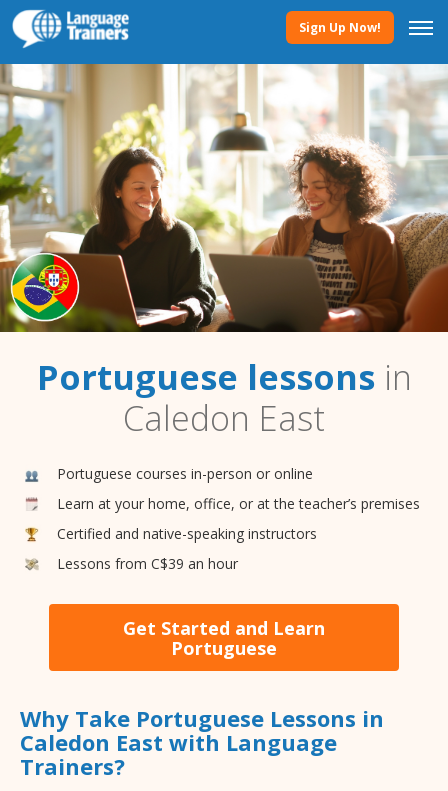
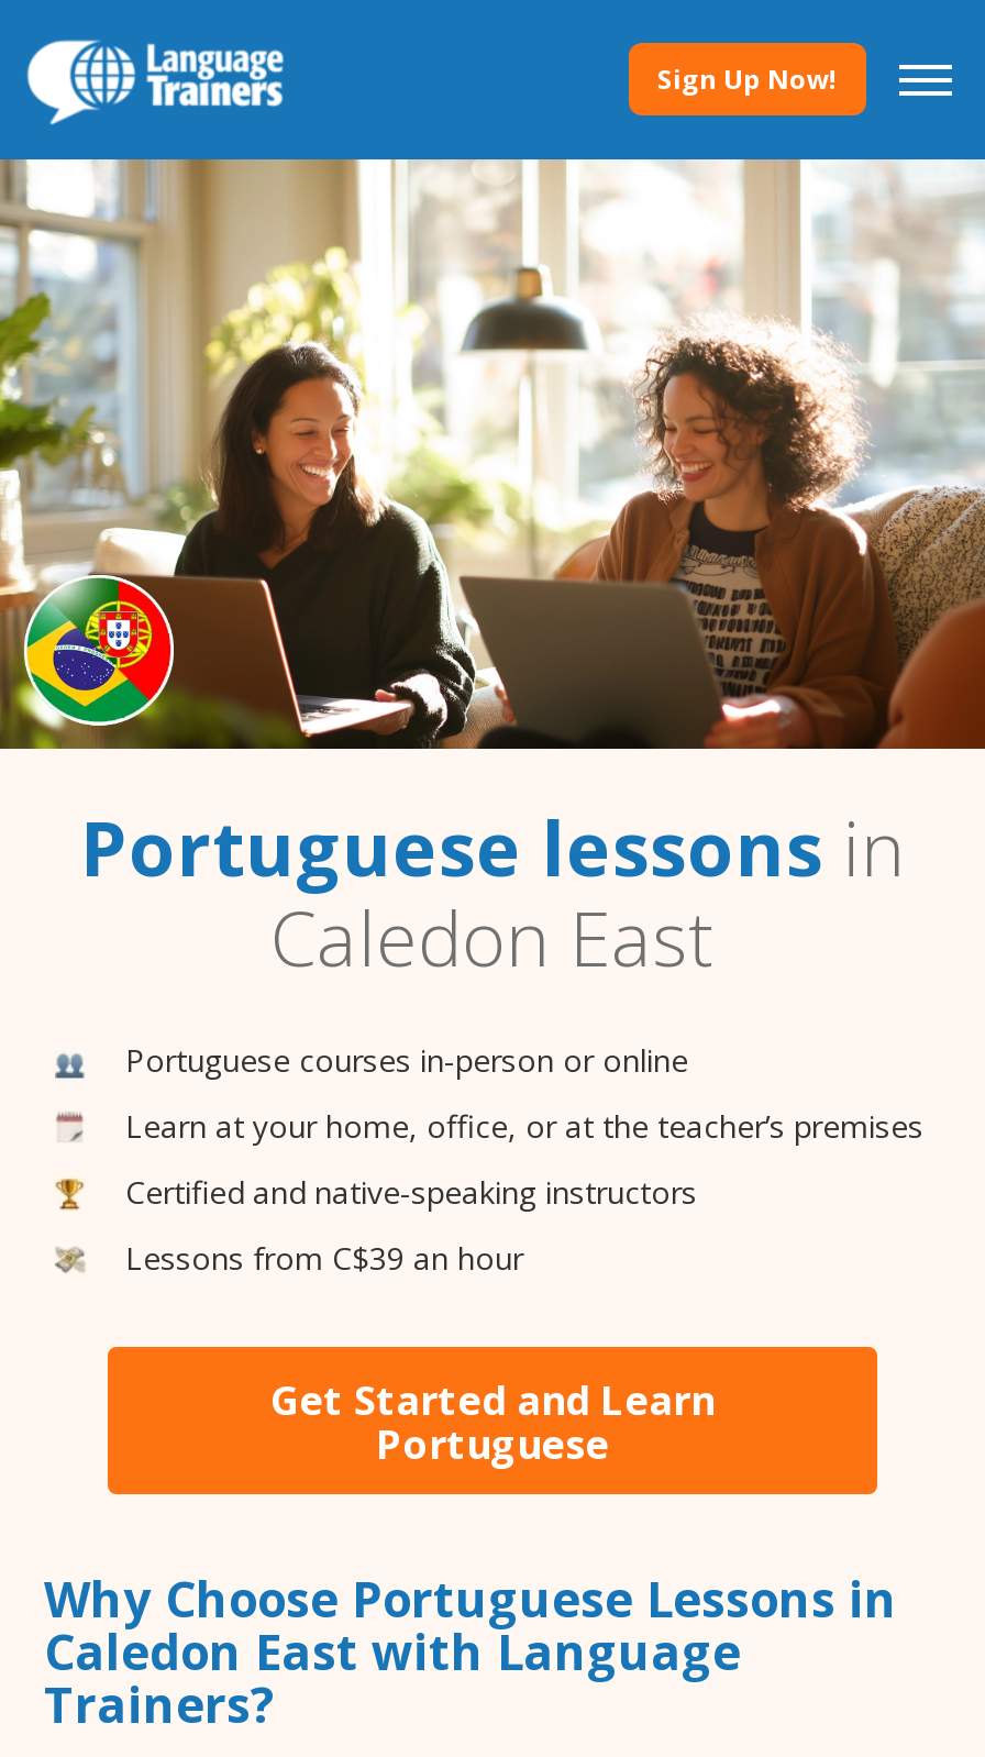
- Why Take Portuguese Lessons in
+ Why Choose Portuguese Lessons in
